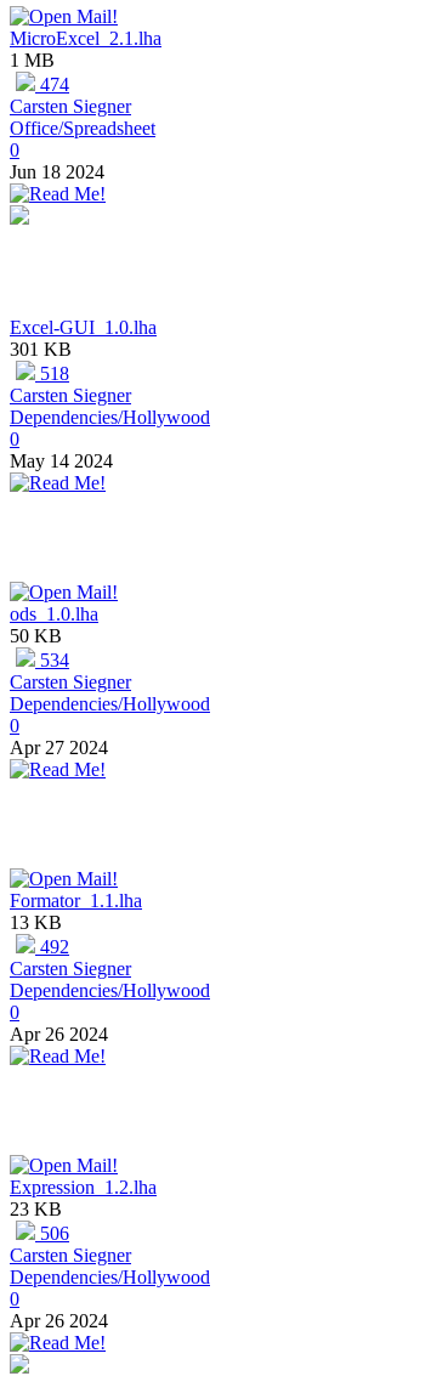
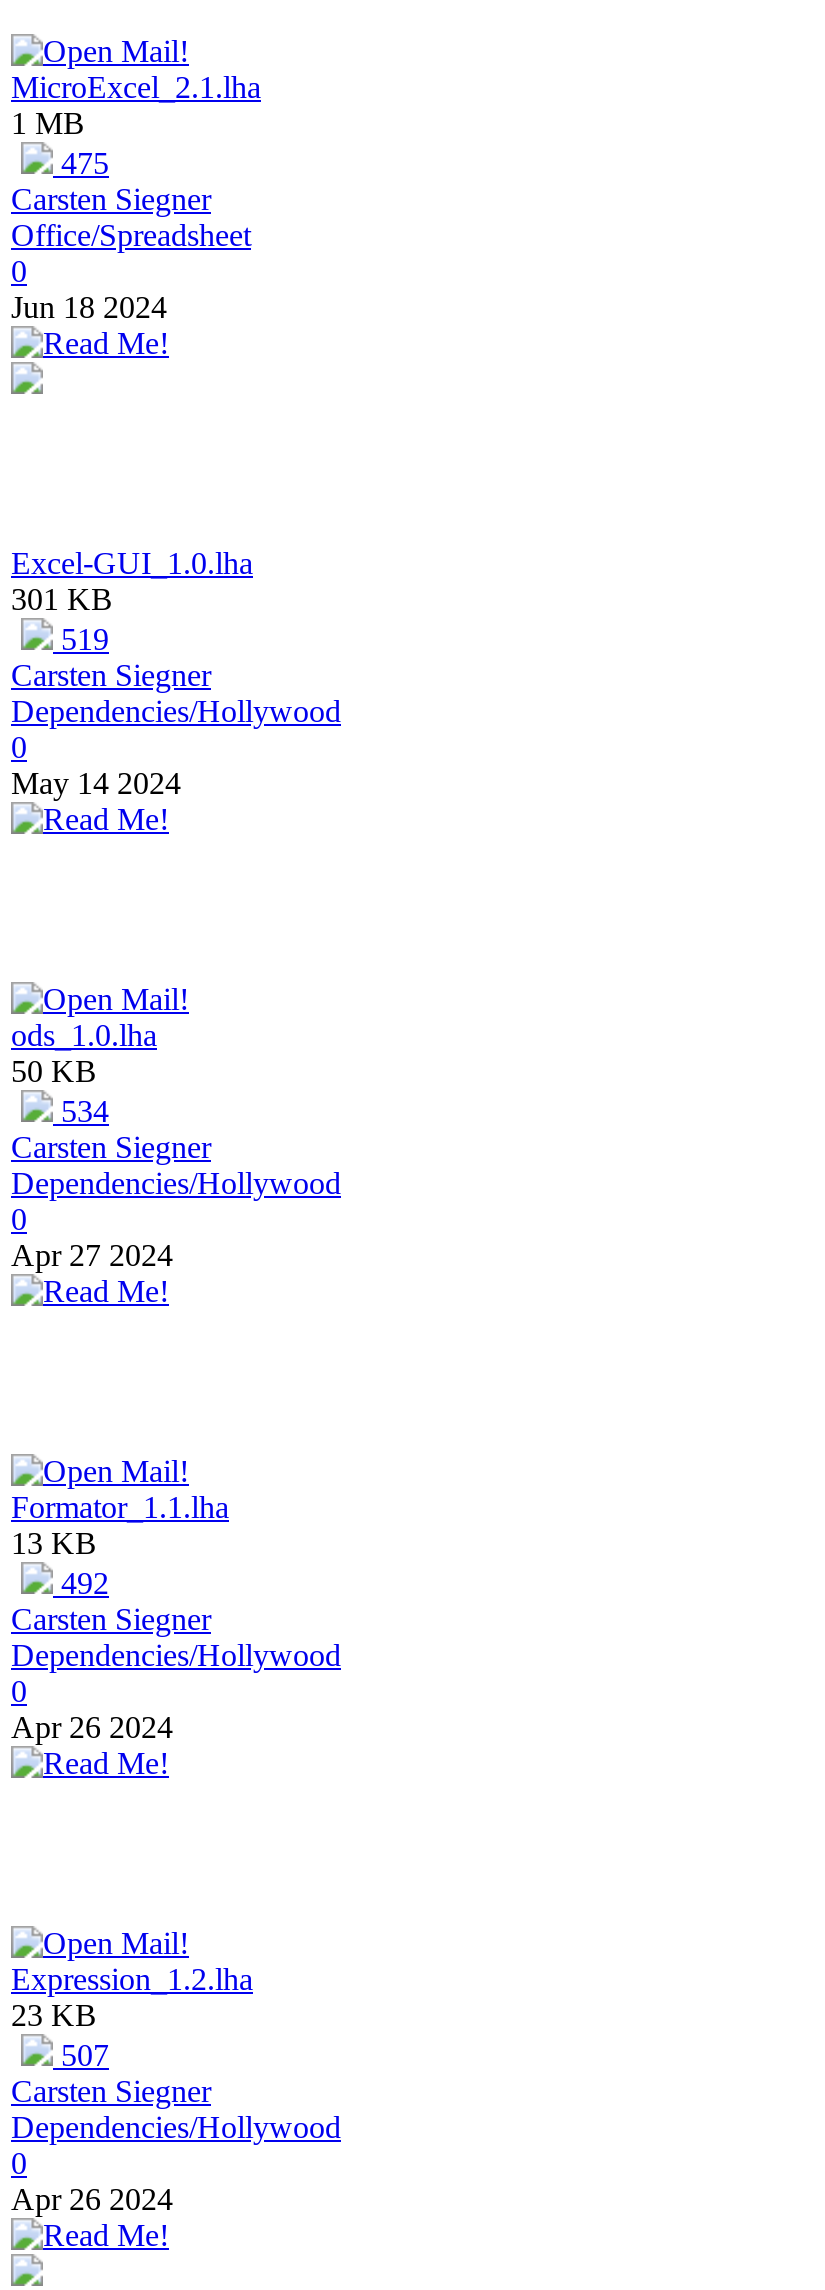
- 474
+ 475

- 518
+ 519

- 506
+ 507
